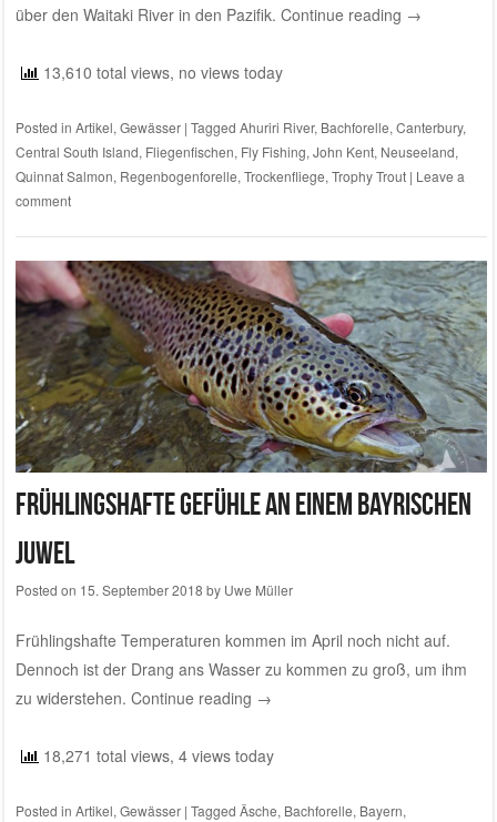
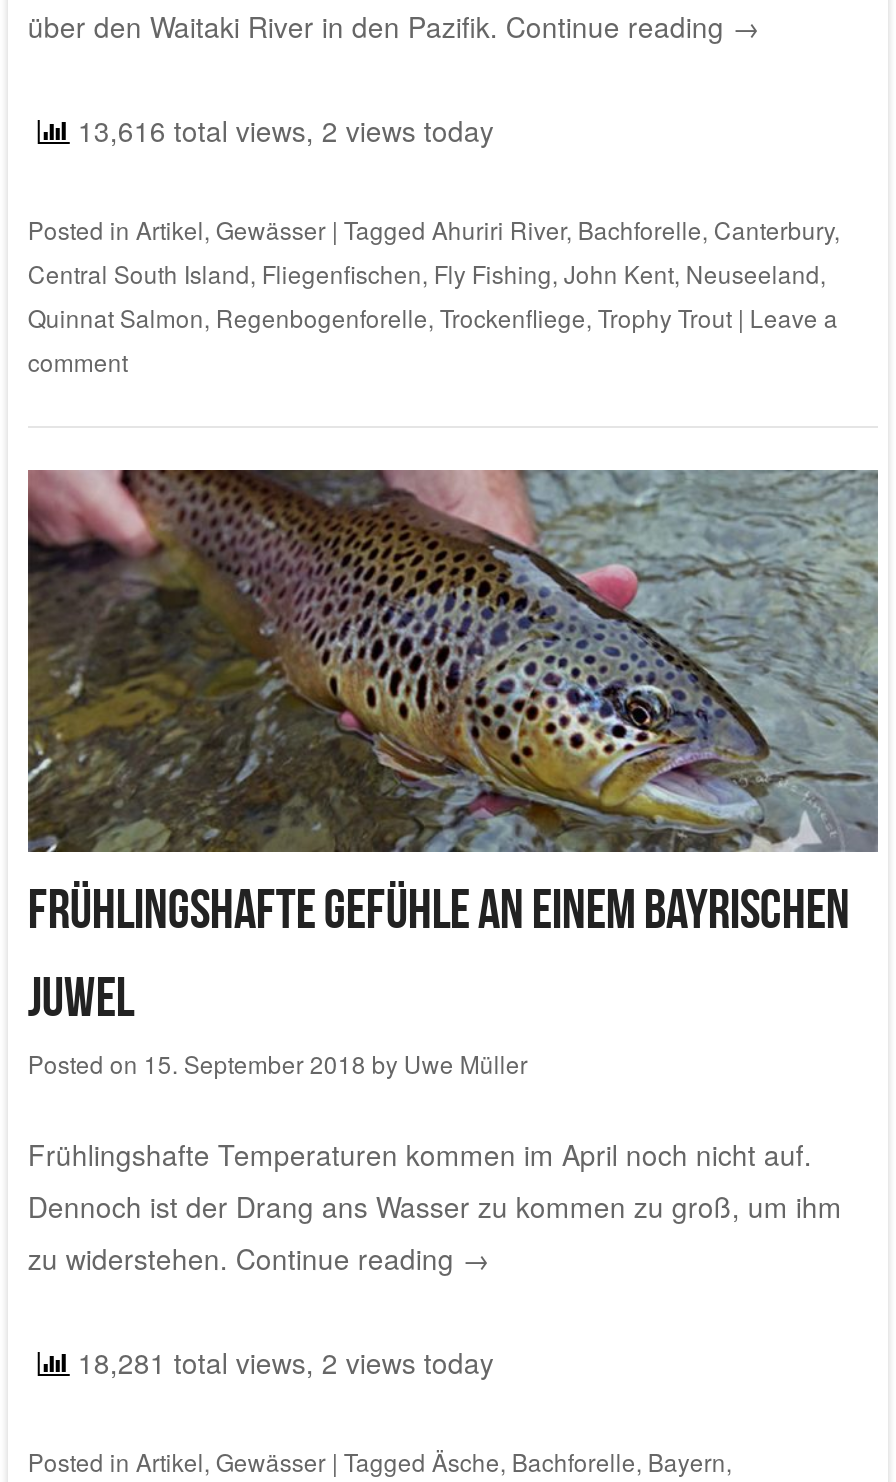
- 13,610 total views, no views today
+ 13,616 total views, 2 views today

- 18,271 total views, 4 views today
+ 18,281 total views, 2 views today
